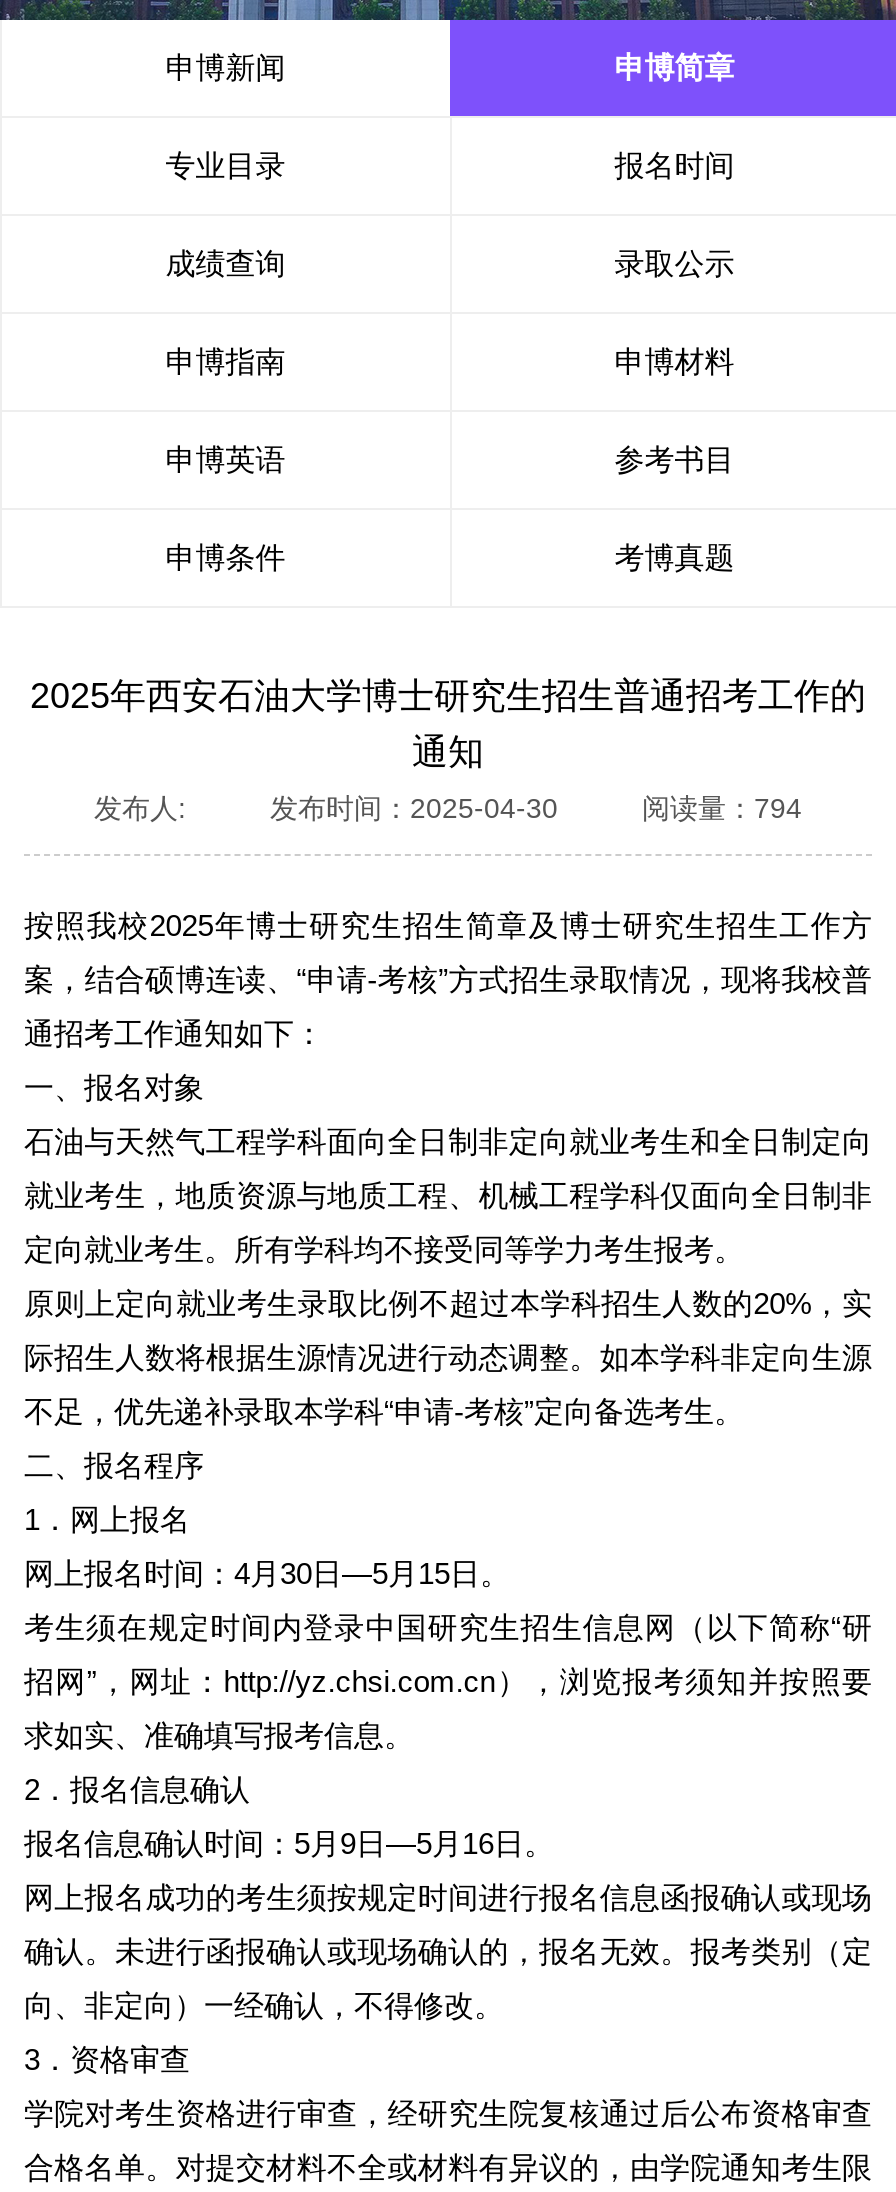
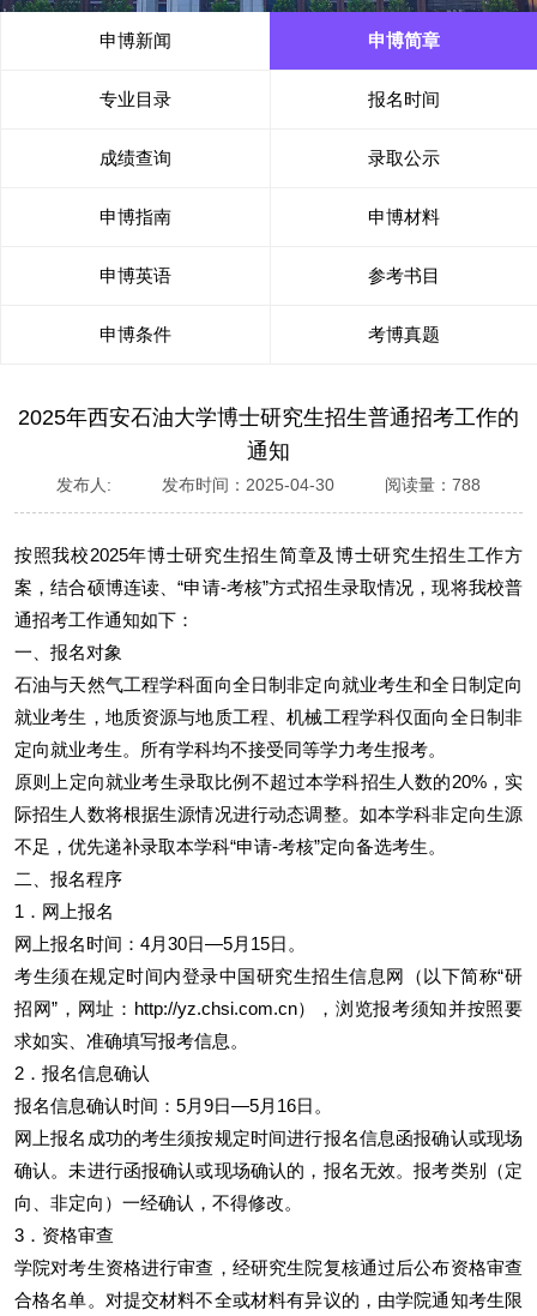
- 发布人: 发布时间：2025-04-30 阅读量：794
+ 发布人: 发布时间：2025-04-30 阅读量：788
